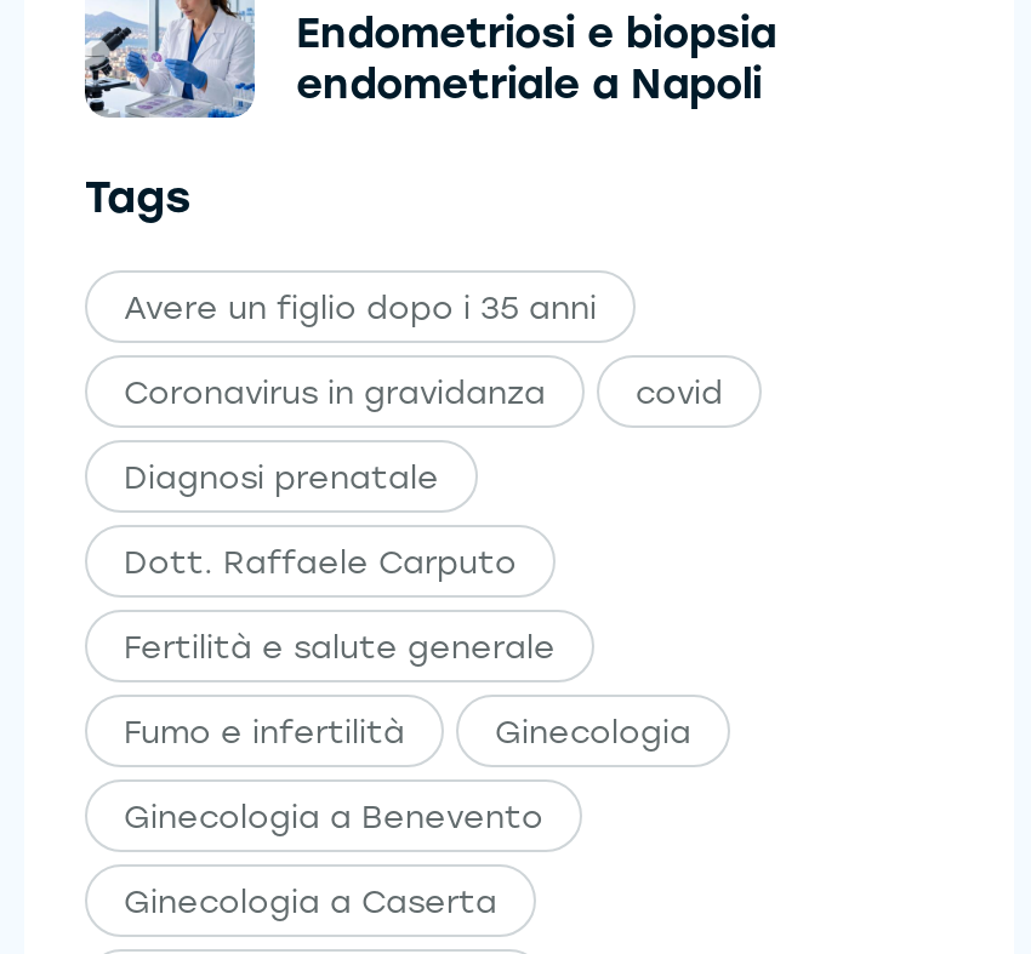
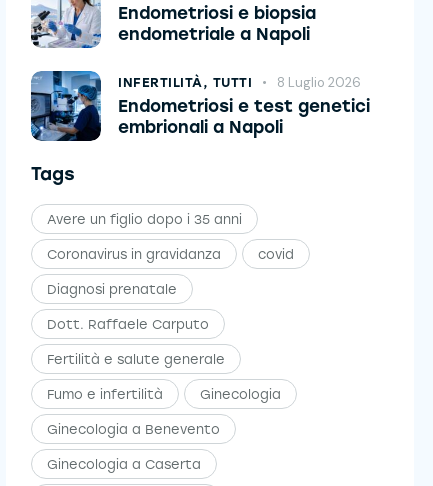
+ [image]
+ INFERTILITÀ, TUTTI
+ 8 Luglio 2026
+ Endometriosi e test genetici
+ embrionali a Napoli
